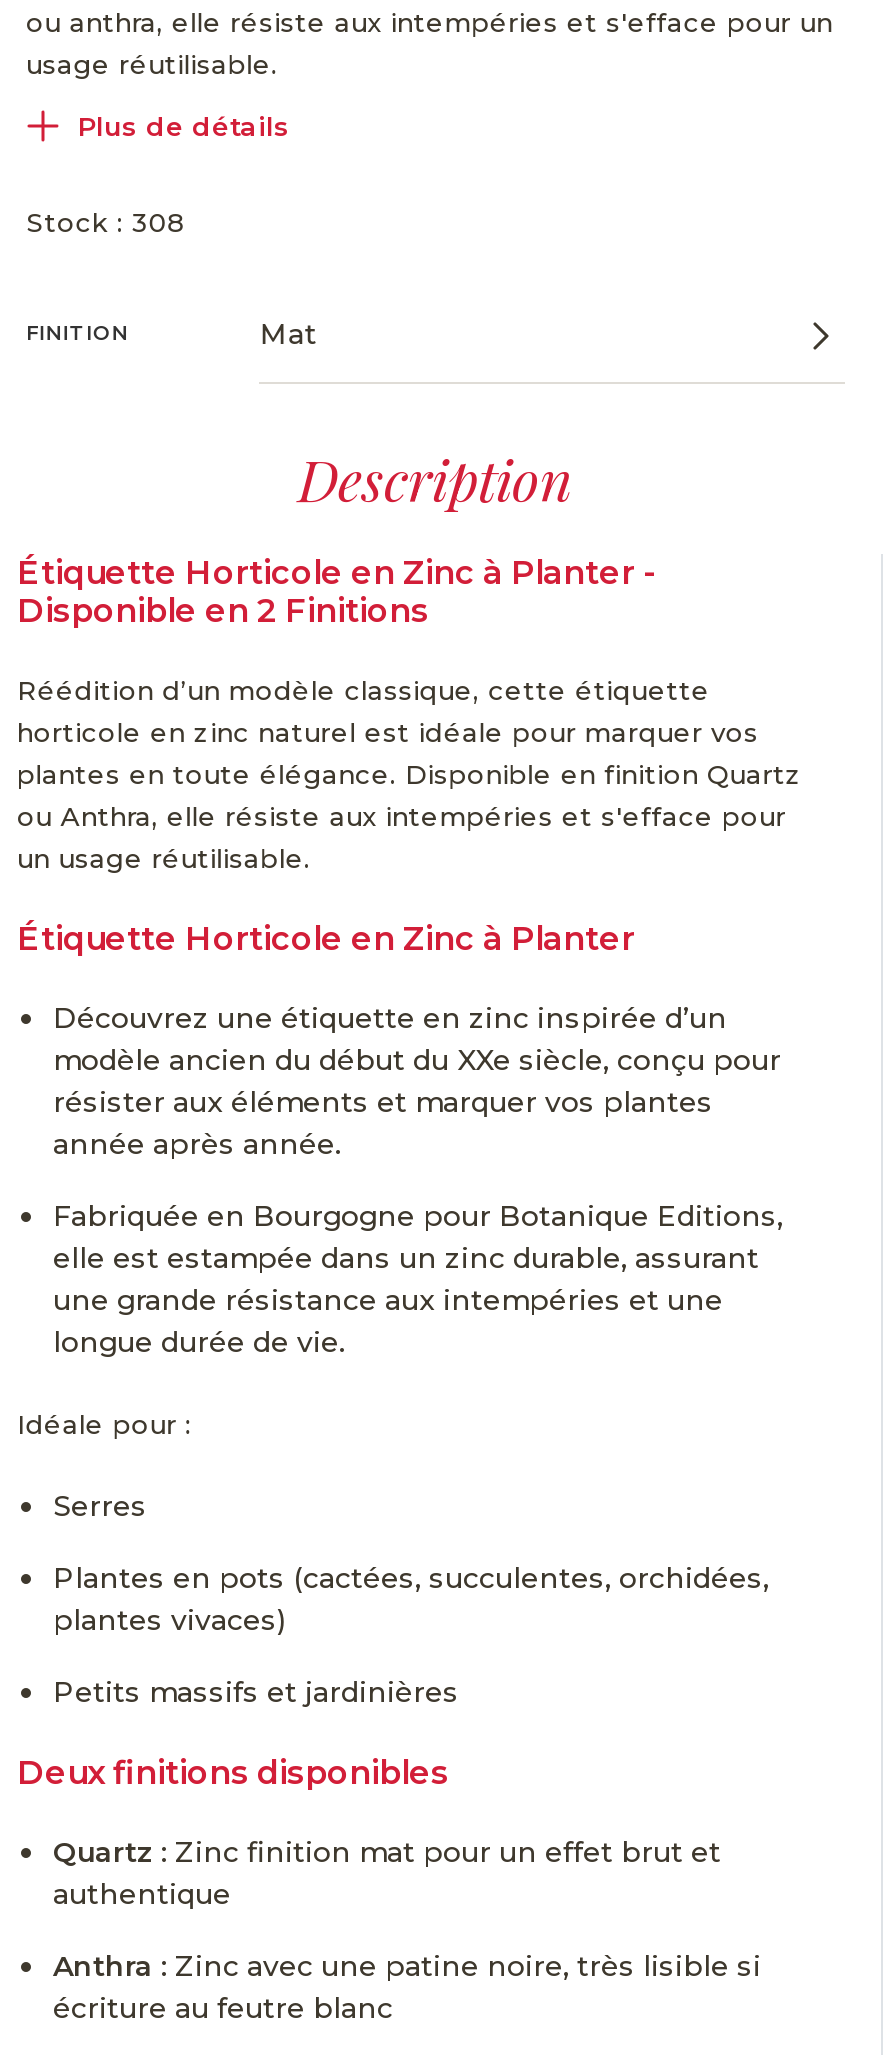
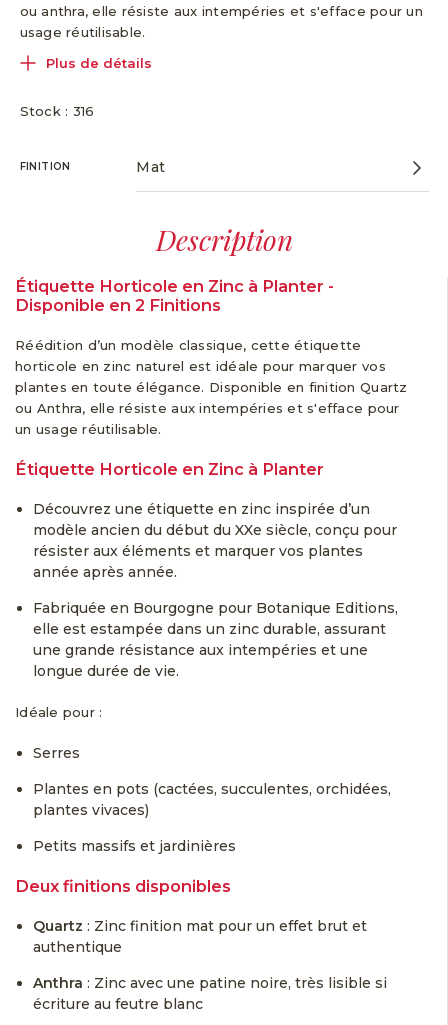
- Stock : 308
+ Stock : 316
